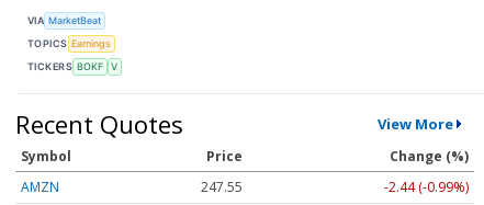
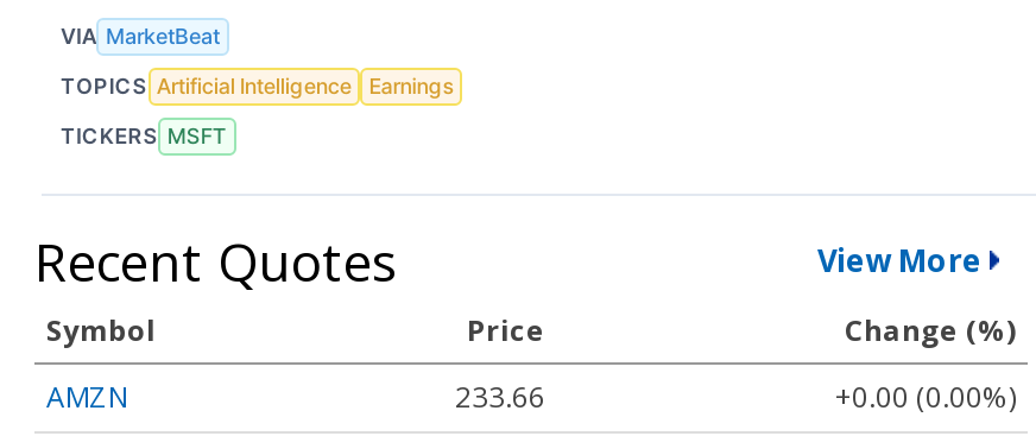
- TOPICS Earnings
+ TOPICS Artificial Intelligence
+ Earnings

- TICKERS BOKF
- V
+ TICKERS MSFT

- 247.55
+ 233.66

- -2.44 (-0.99%)
+ +0.00 (0.00%)
